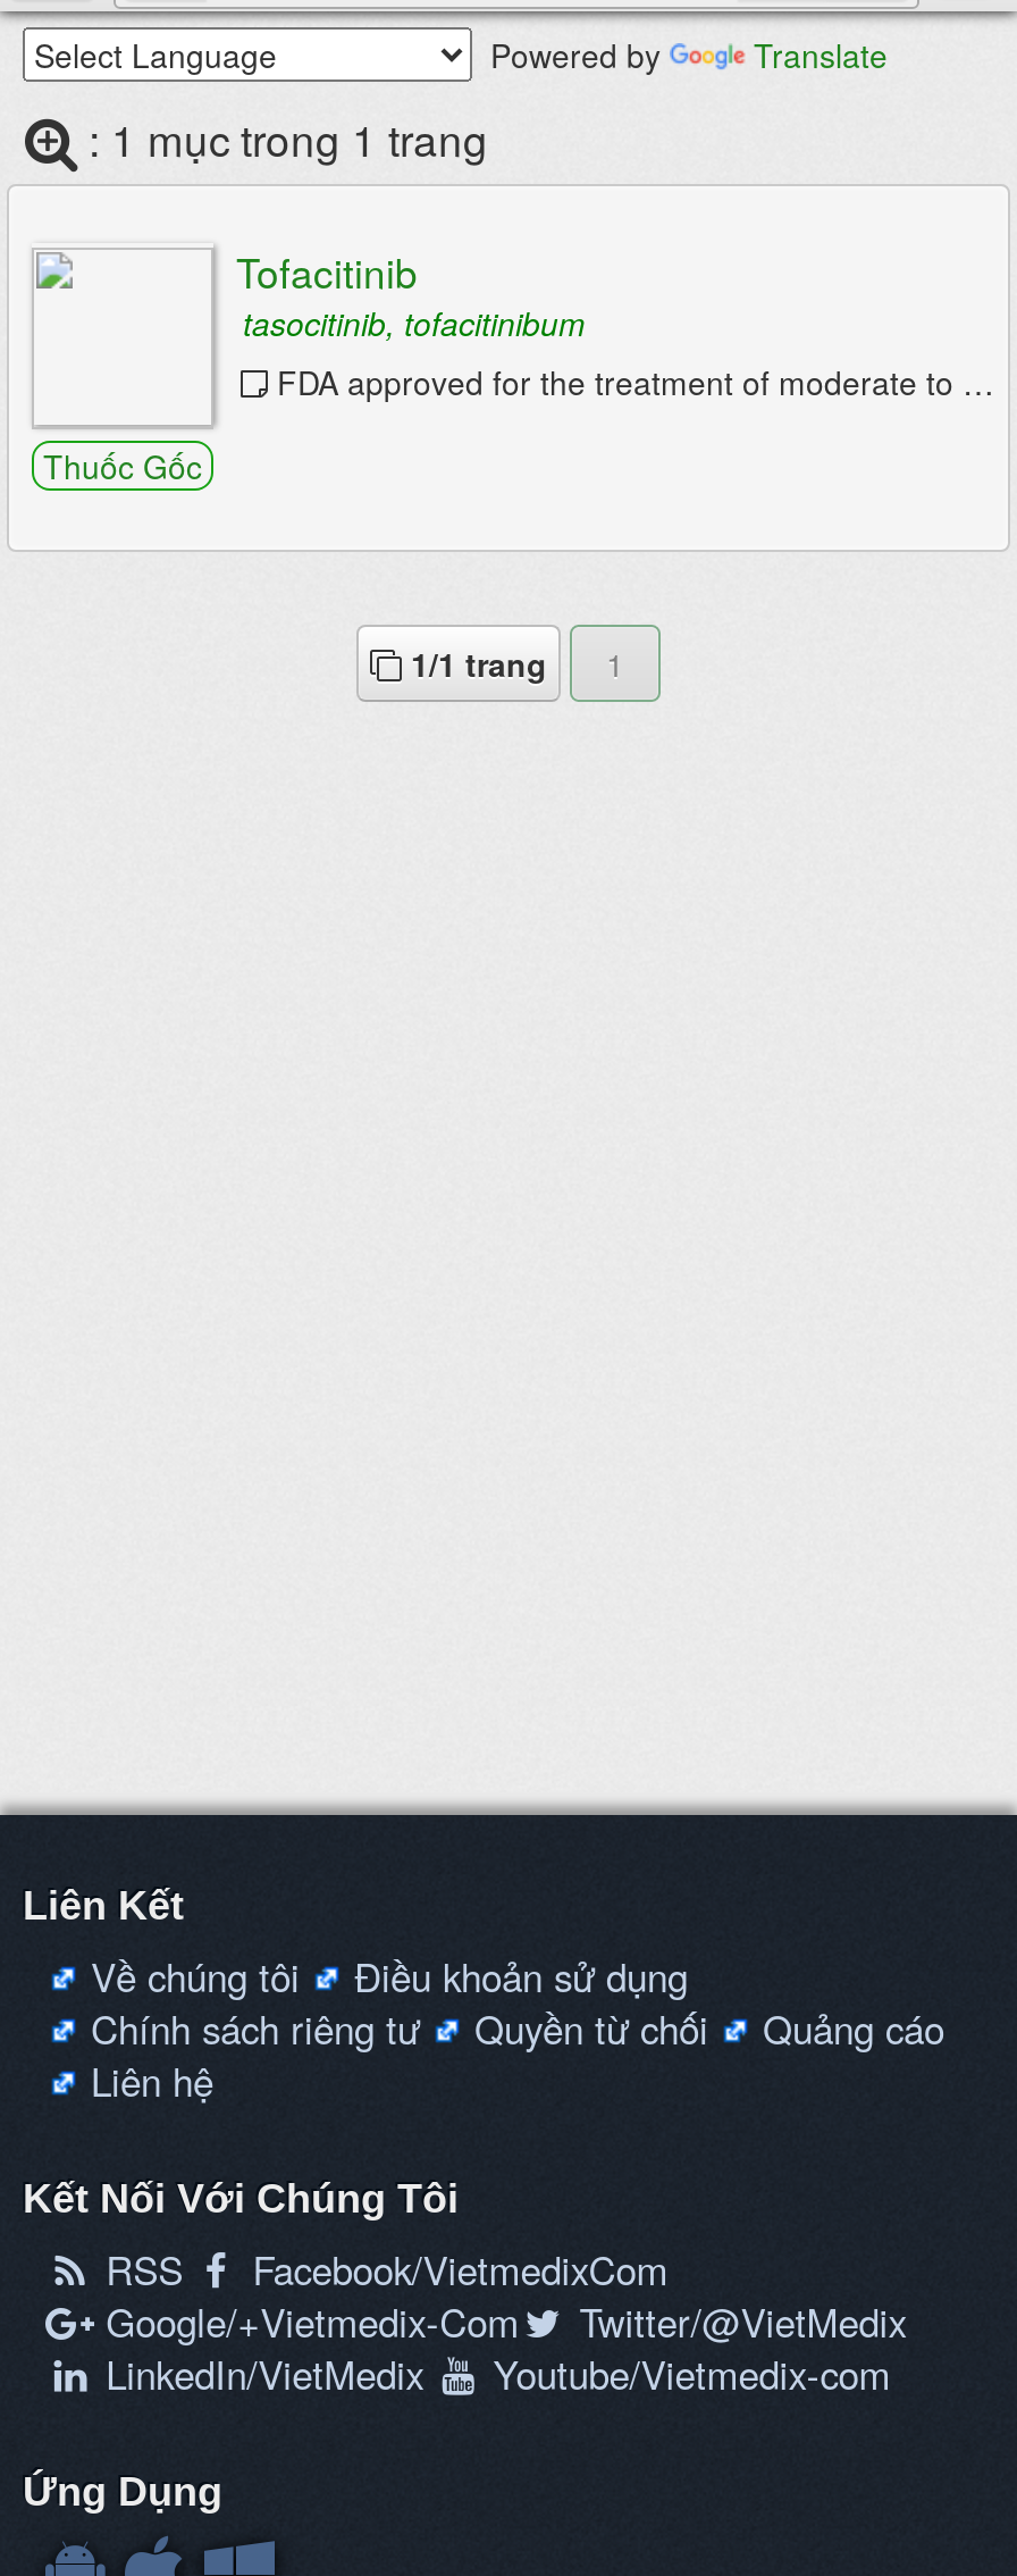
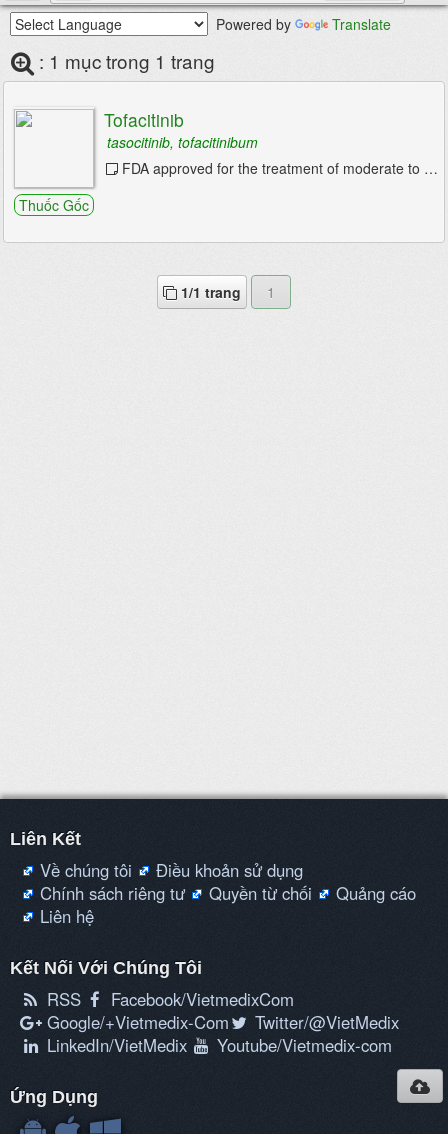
+ [image]
